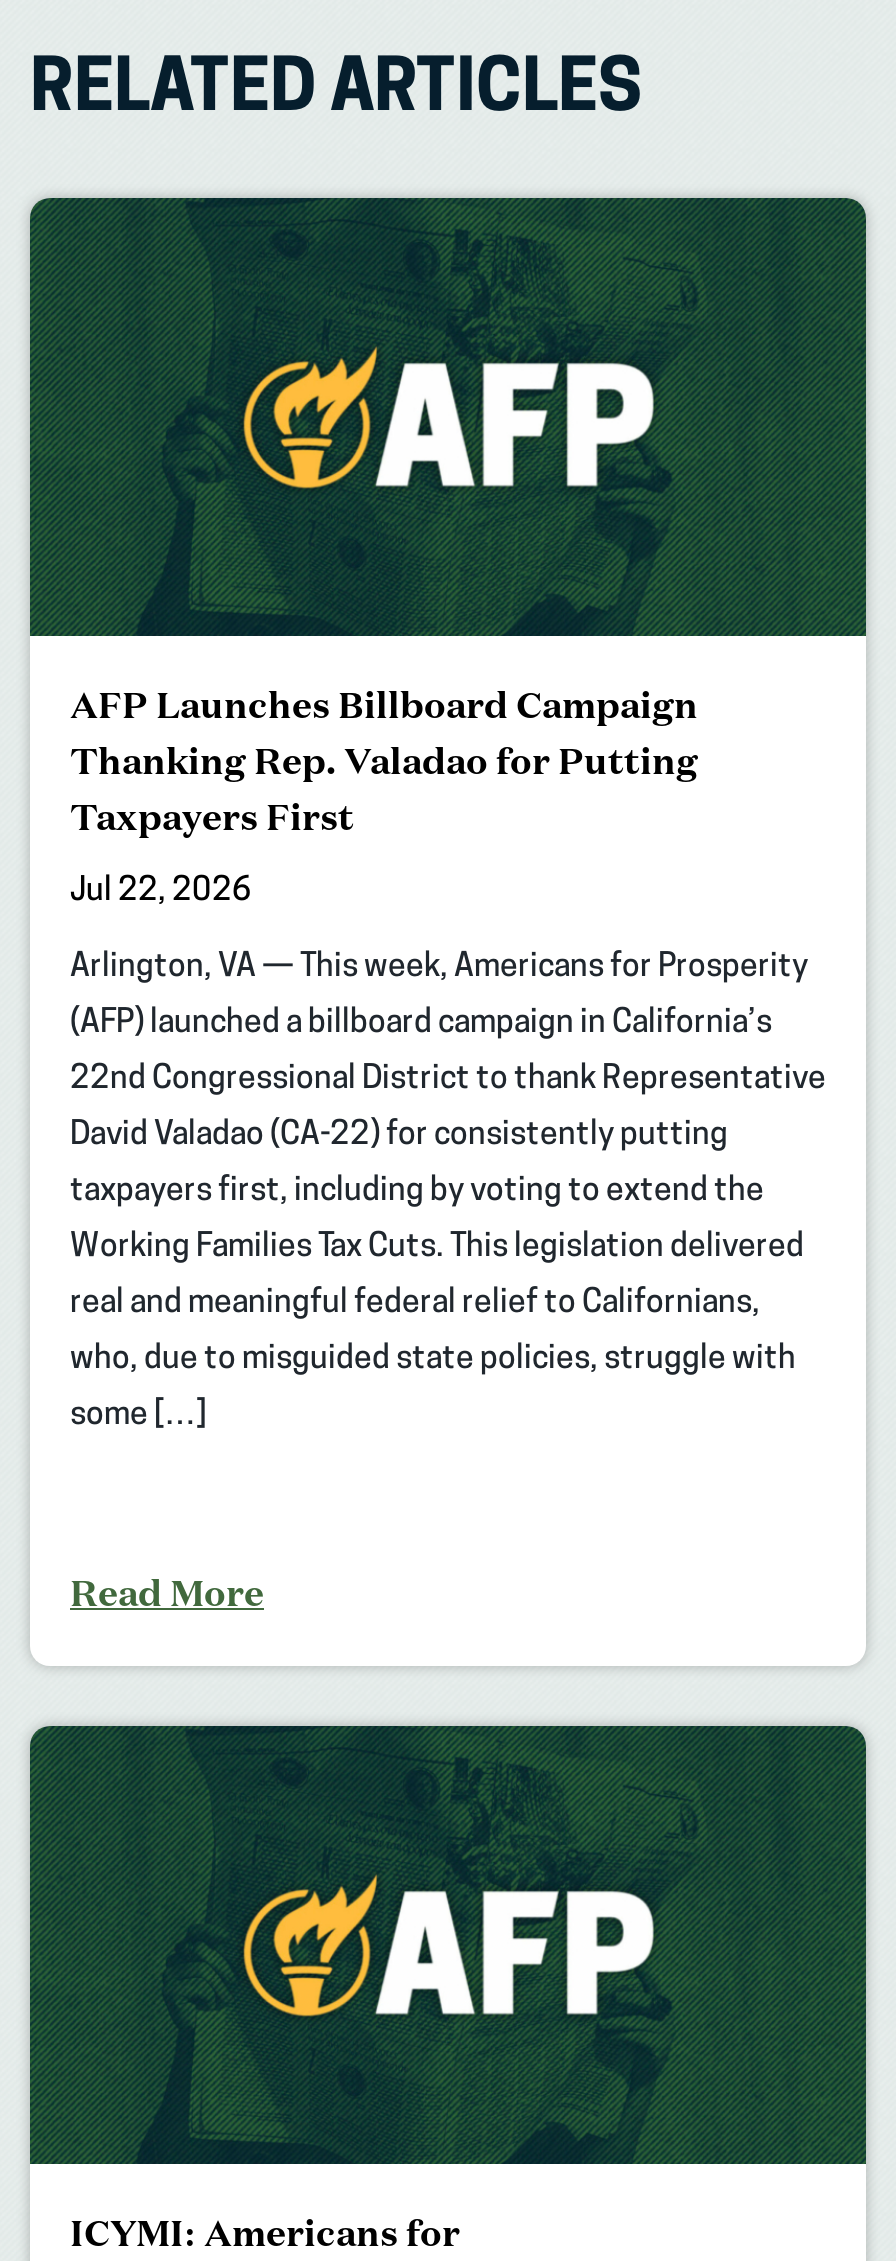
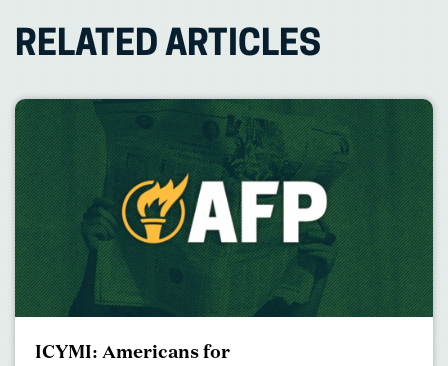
- AFP Launches Billboard Campaign
- Thanking Rep. Valadao for Putting
- Taxpayers First
- Jul 22, 2026
- Arlington, VA — This week, Americans for Prosperity
- (AFP) launched a billboard campaign in California’s
- 22nd Congressional District to thank Representative
- David Valadao (CA-22) for consistently putting
- taxpayers first, including by voting to extend the
- Working Families Tax Cuts. This legislation delivered
- real and meaningful federal relief to Californians,
- who, due to misguided state policies, struggle with
- some […]

- Read More
